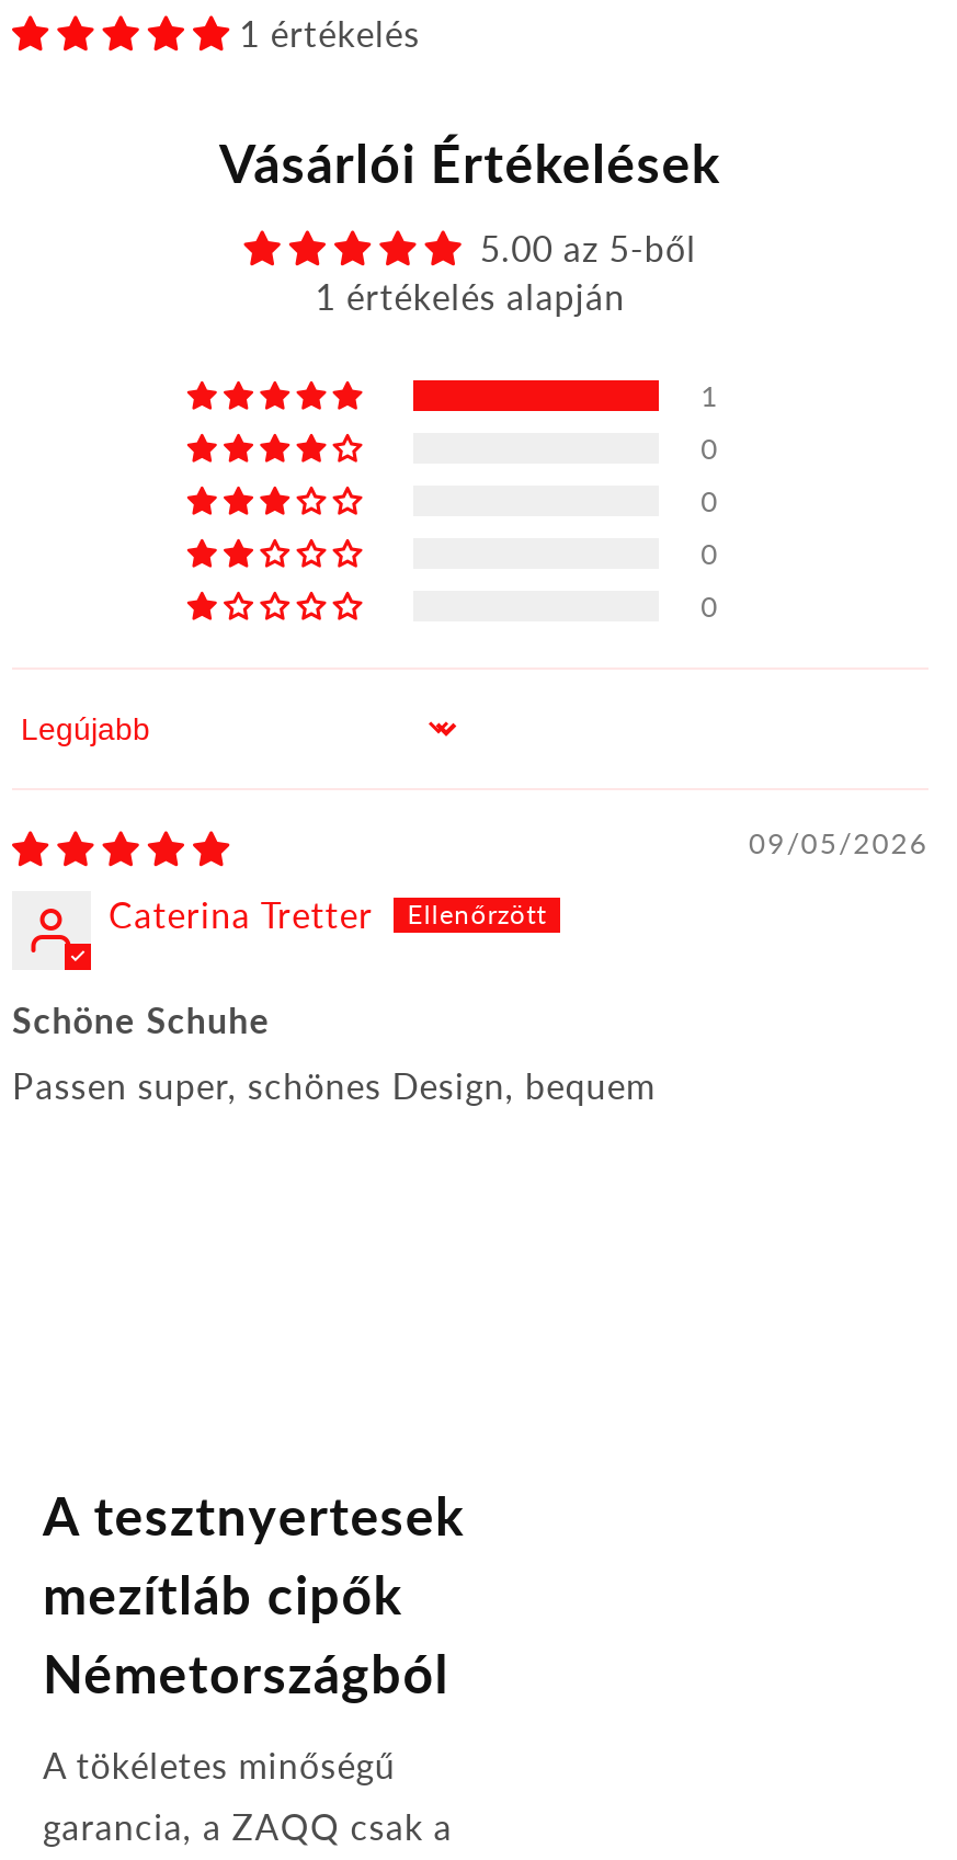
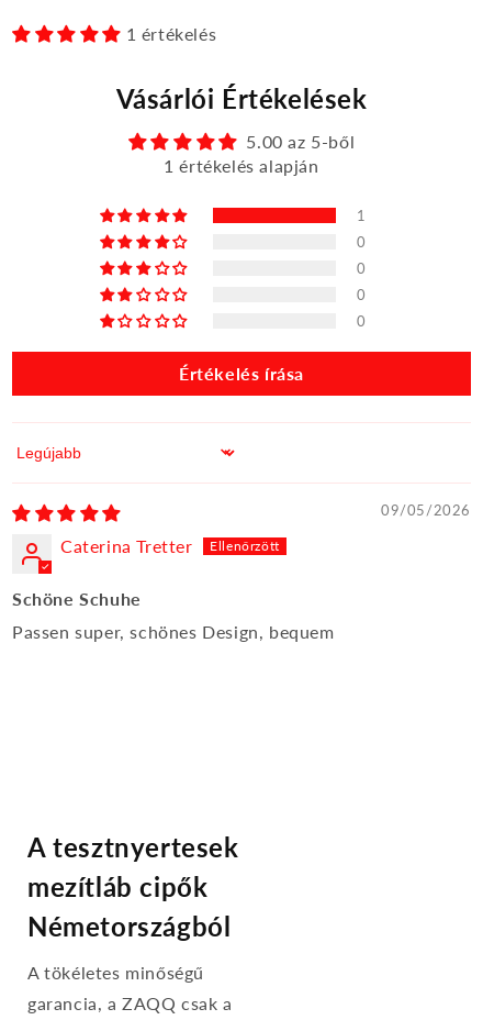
+ Értékelés írása
